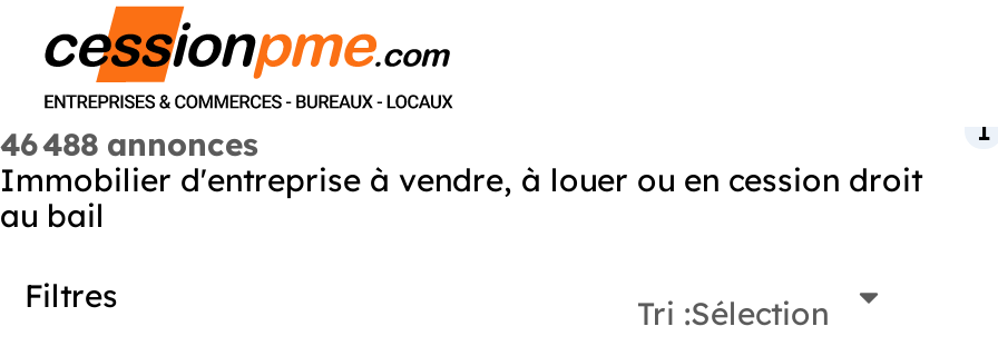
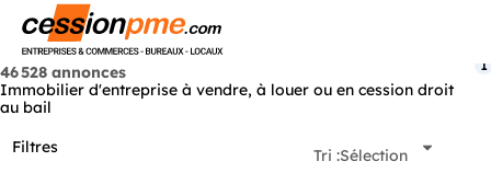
- 46 488 annonces
+ 46 528 annonces
